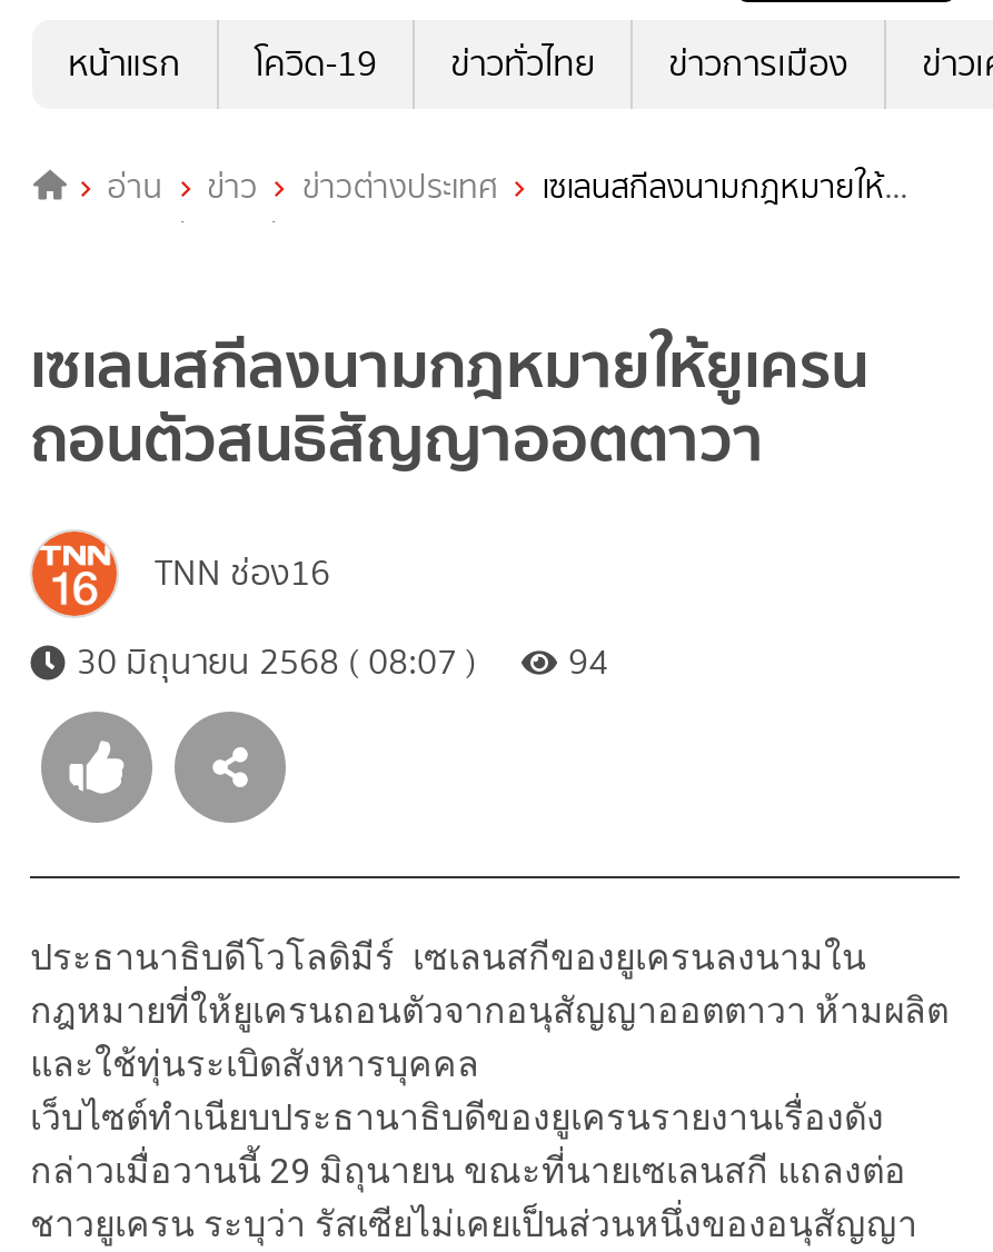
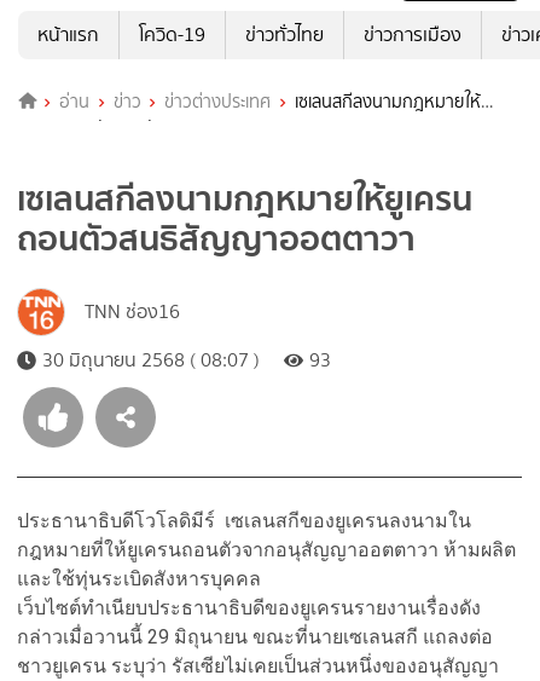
- 30 มิถุนายน 2568 ( 08:07 ) 94
+ 30 มิถุนายน 2568 ( 08:07 ) 93
